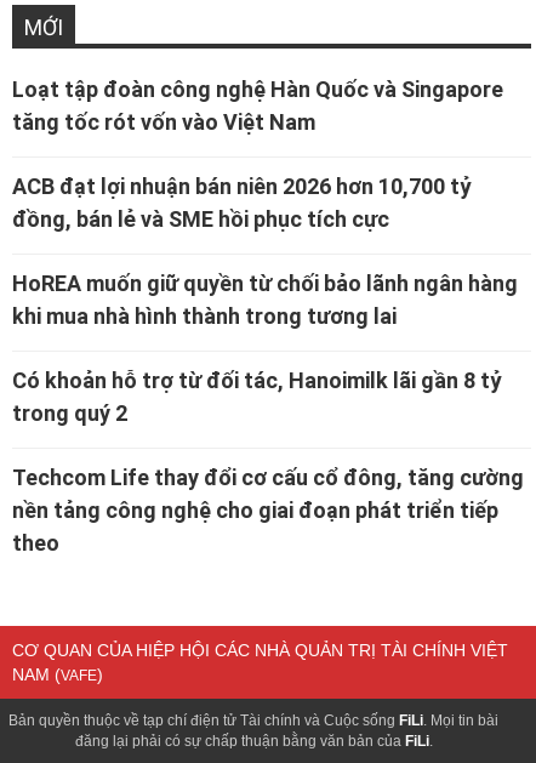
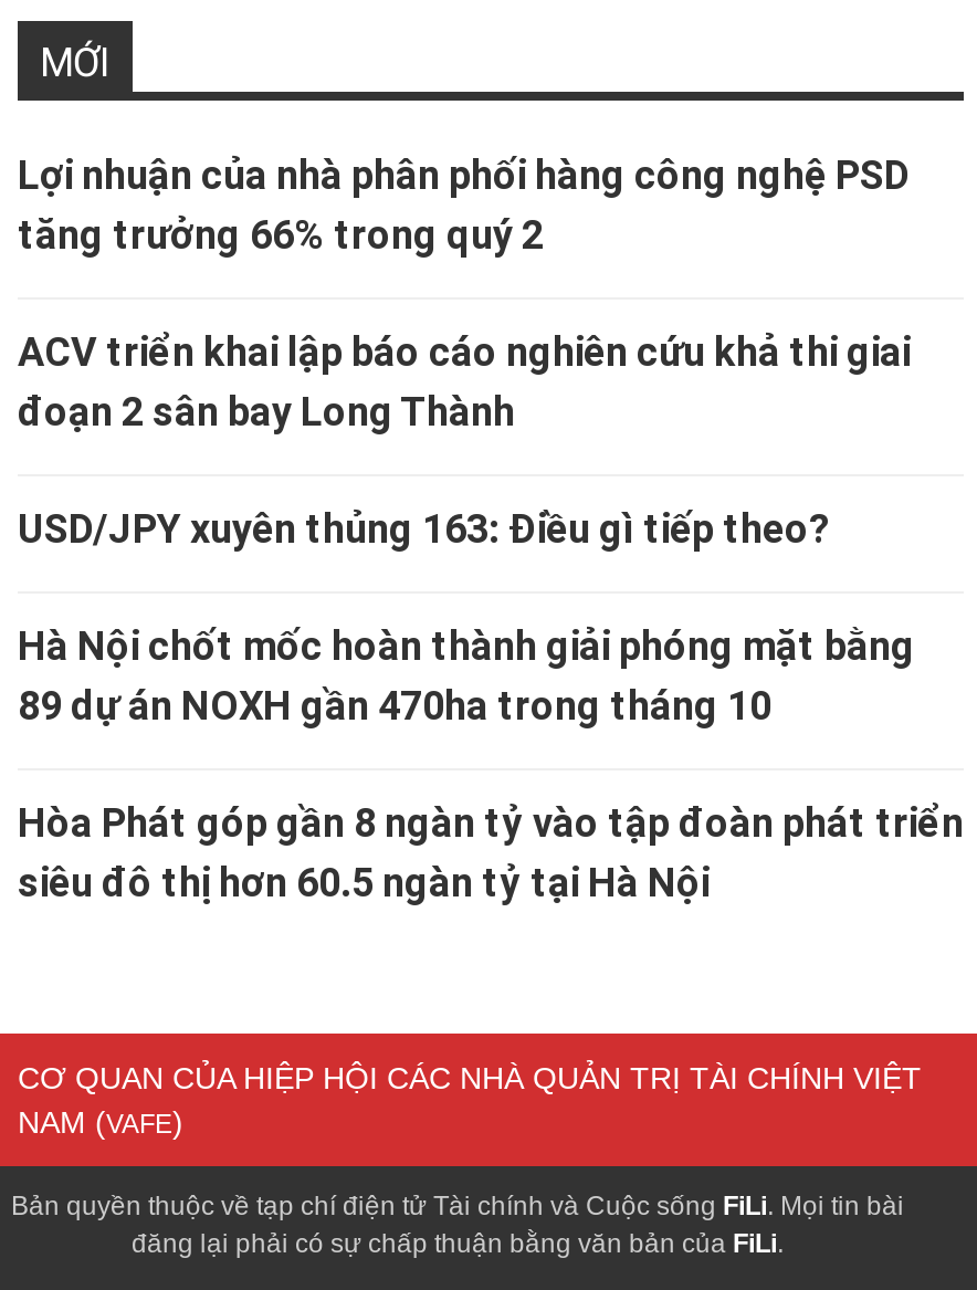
- Loạt tập đoàn công nghệ Hàn Quốc và Singapore
- tăng tốc rót vốn vào Việt Nam
+ Lợi nhuận của nhà phân phối hàng công nghệ PSD
+ tăng trưởng 66% trong quý 2

- ACB đạt lợi nhuận bán niên 2026 hơn 10,700 tỷ
- đồng, bán lẻ và SME hồi phục tích cực
+ ACV triển khai lập báo cáo nghiên cứu khả thi giai
+ đoạn 2 sân bay Long Thành

- HoREA muốn giữ quyền từ chối bảo lãnh ngân hàng
- khi mua nhà hình thành trong tương lai
+ USD/JPY xuyên thủng 163: Điều gì tiếp theo?

- Có khoản hỗ trợ từ đối tác, Hanoimilk lãi gần 8 tỷ
- trong quý 2
+ Hà Nội chốt mốc hoàn thành giải phóng mặt bằng
+ 89 dự án NOXH gần 470ha trong tháng 10

- Techcom Life thay đổi cơ cấu cổ đông, tăng cường
- nền tảng công nghệ cho giai đoạn phát triển tiếp
- theo
+ Hòa Phát góp gần 8 ngàn tỷ vào tập đoàn phát triển
+ siêu đô thị hơn 60.5 ngàn tỷ tại Hà Nội
